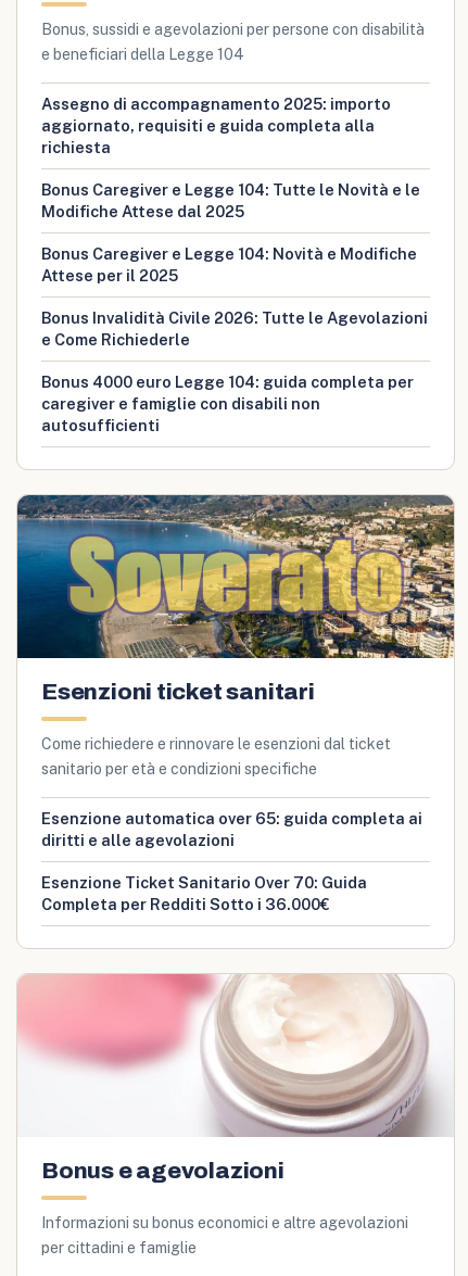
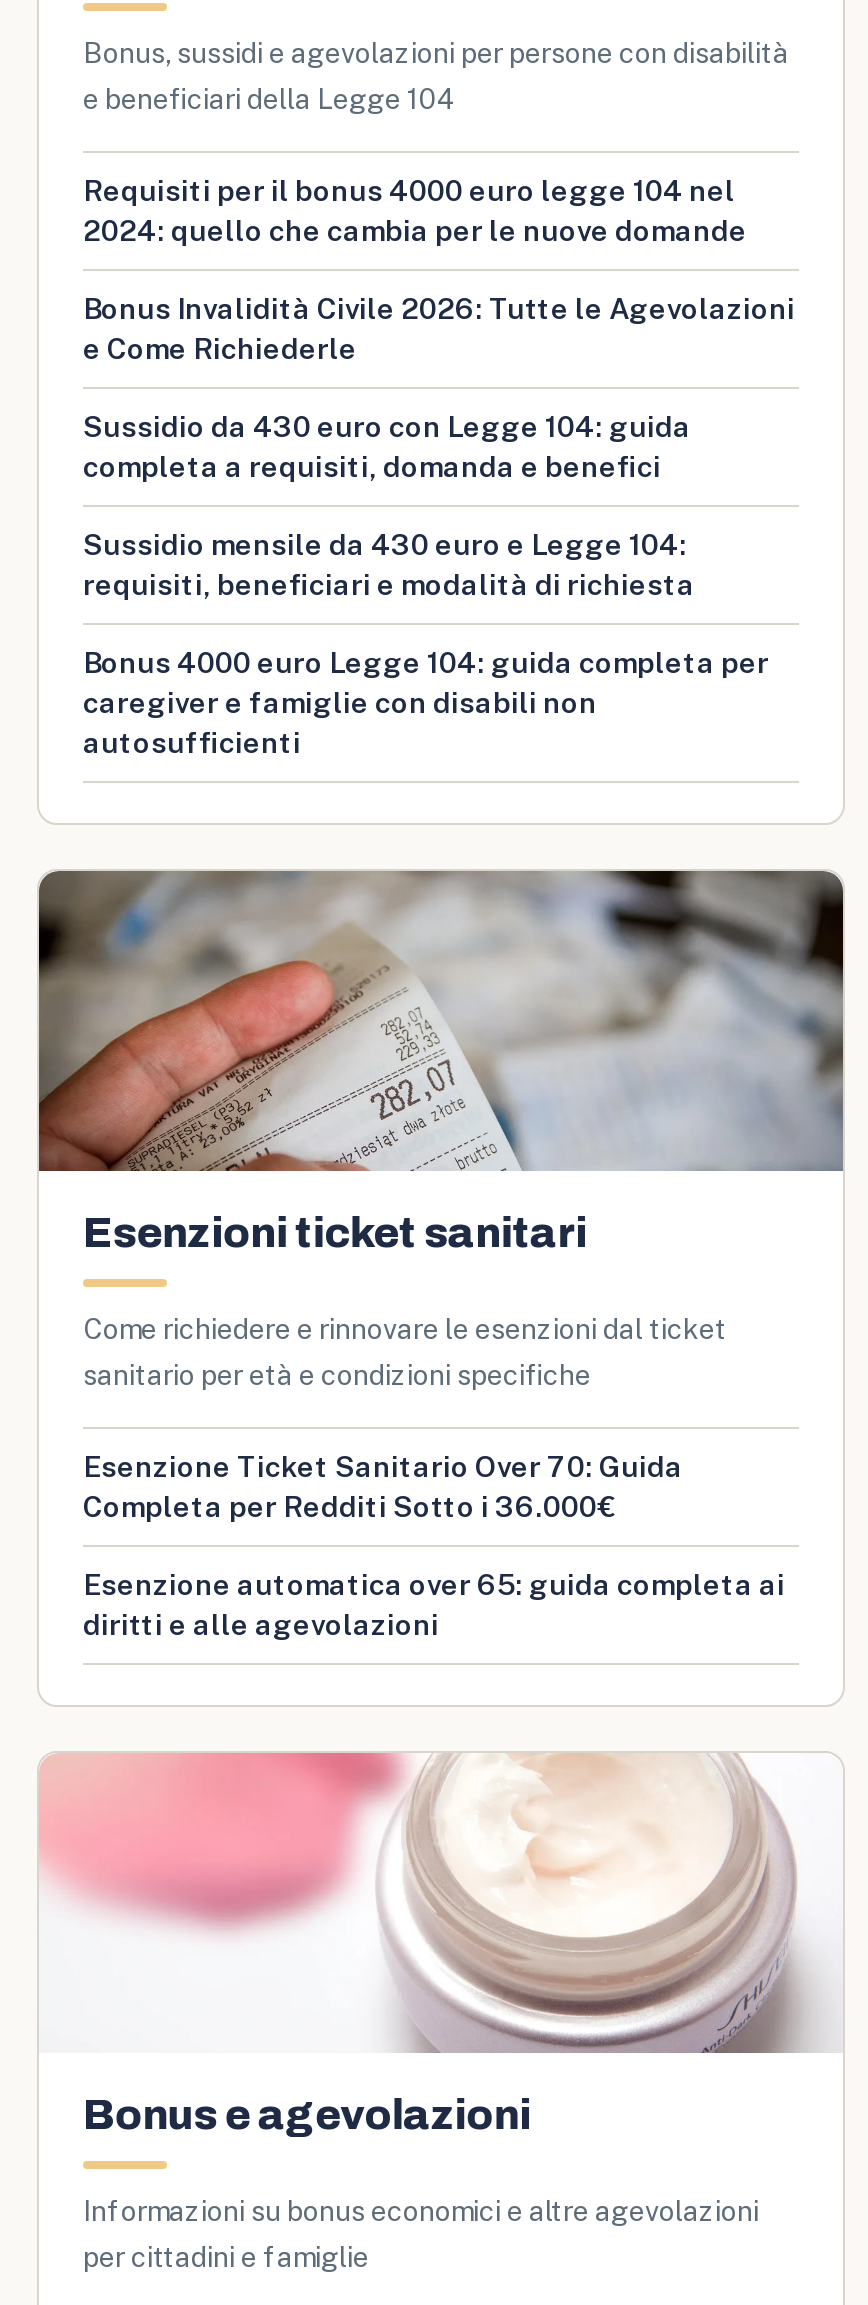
- Assegno di accompagnamento 2025: importo
- aggiornato, requisiti e guida completa alla
- richiesta
- Bonus Caregiver e Legge 104: Tutte le Novità e le
- Modifiche Attese dal 2025
- Bonus Caregiver e Legge 104: Novità e Modifiche
- Attese per il 2025
+ Requisiti per il bonus 4000 euro legge 104 nel
+ 2024: quello che cambia per le nuove domande

moved up: Bonus Invalidità Civile 2026: Tutte le Agevolazioni | e Come Richiederle

+ Sussidio da 430 euro con Legge 104: guida
+ completa a requisiti, domanda e benefici
+ Sussidio mensile da 430 euro e Legge 104:
+ requisiti, beneficiari e modalità di richiesta

- [image]
+ [image]

moved down: Esenzione automatica over 65: guida completa ai | diritti e alle agevolazioni

moved up: Esenzione Ticket Sanitario Over 70: Guida | Completa per Redditi Sotto i 36.000€
